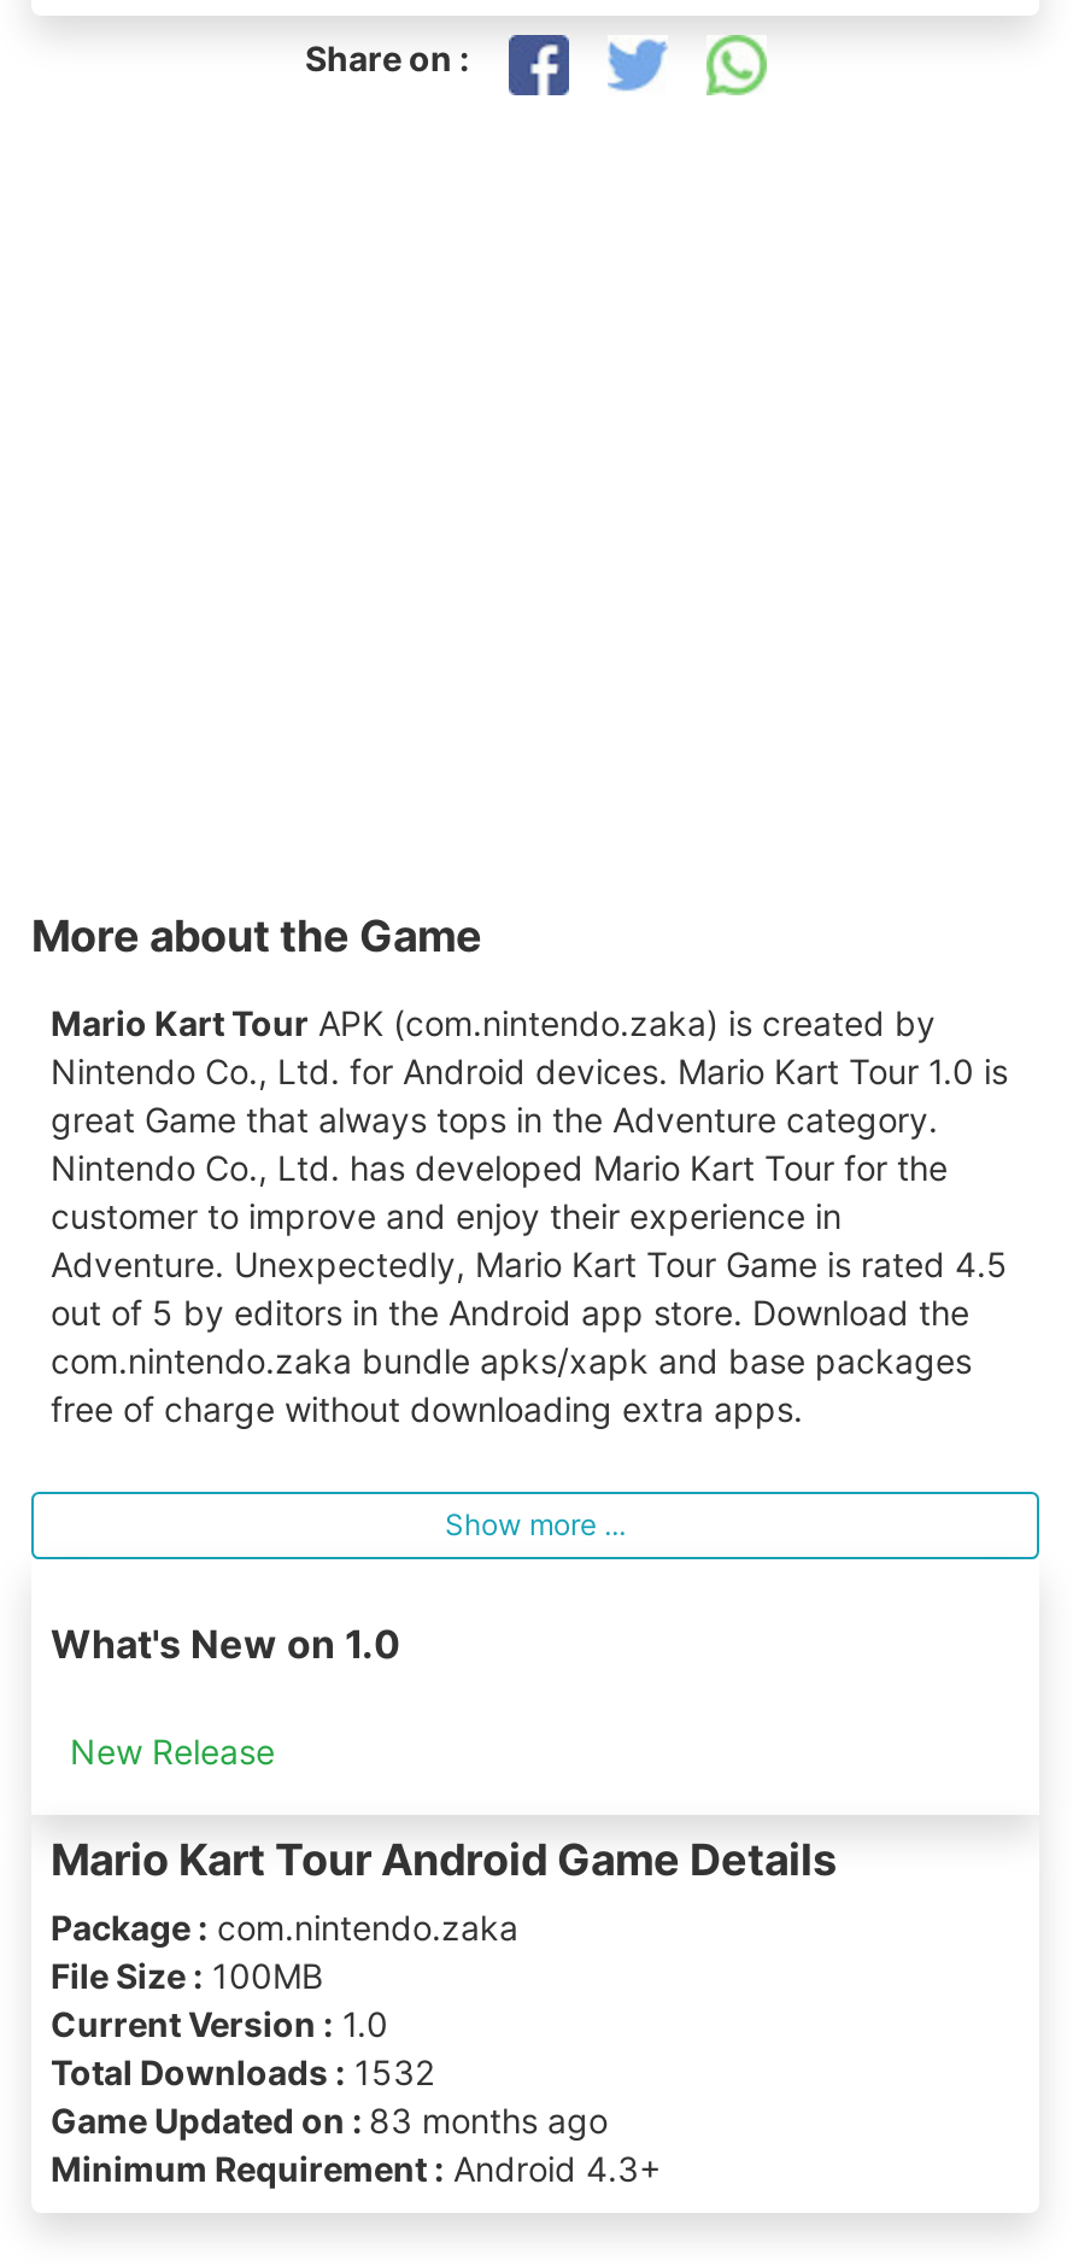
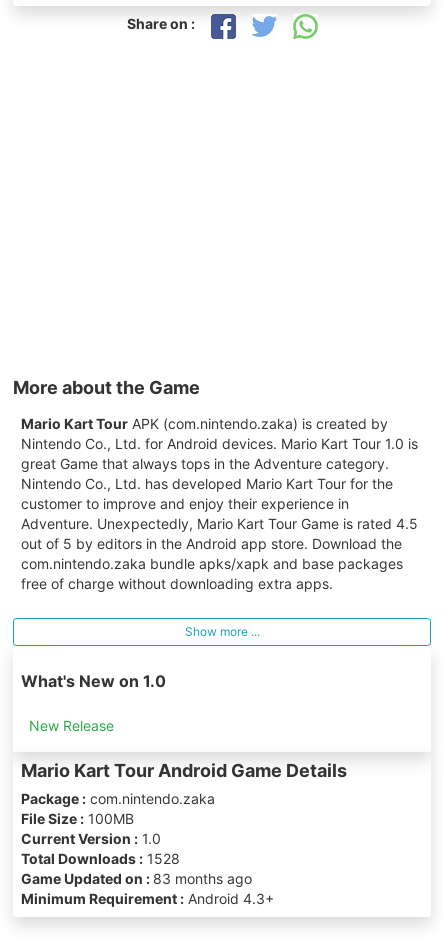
- Total Downloads : 1532
+ Total Downloads : 1528
